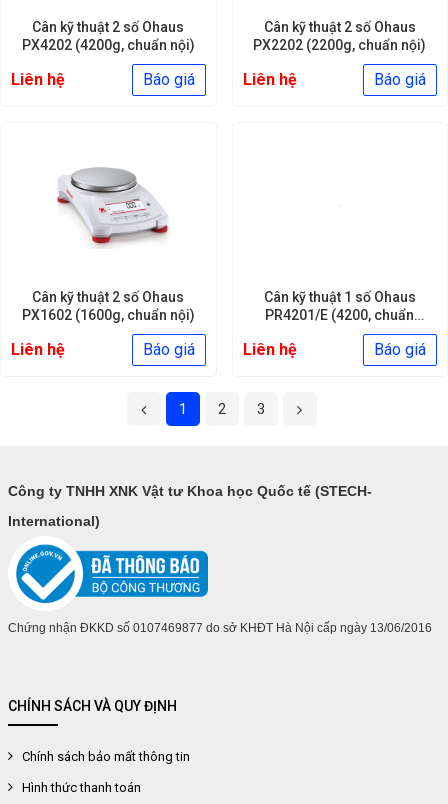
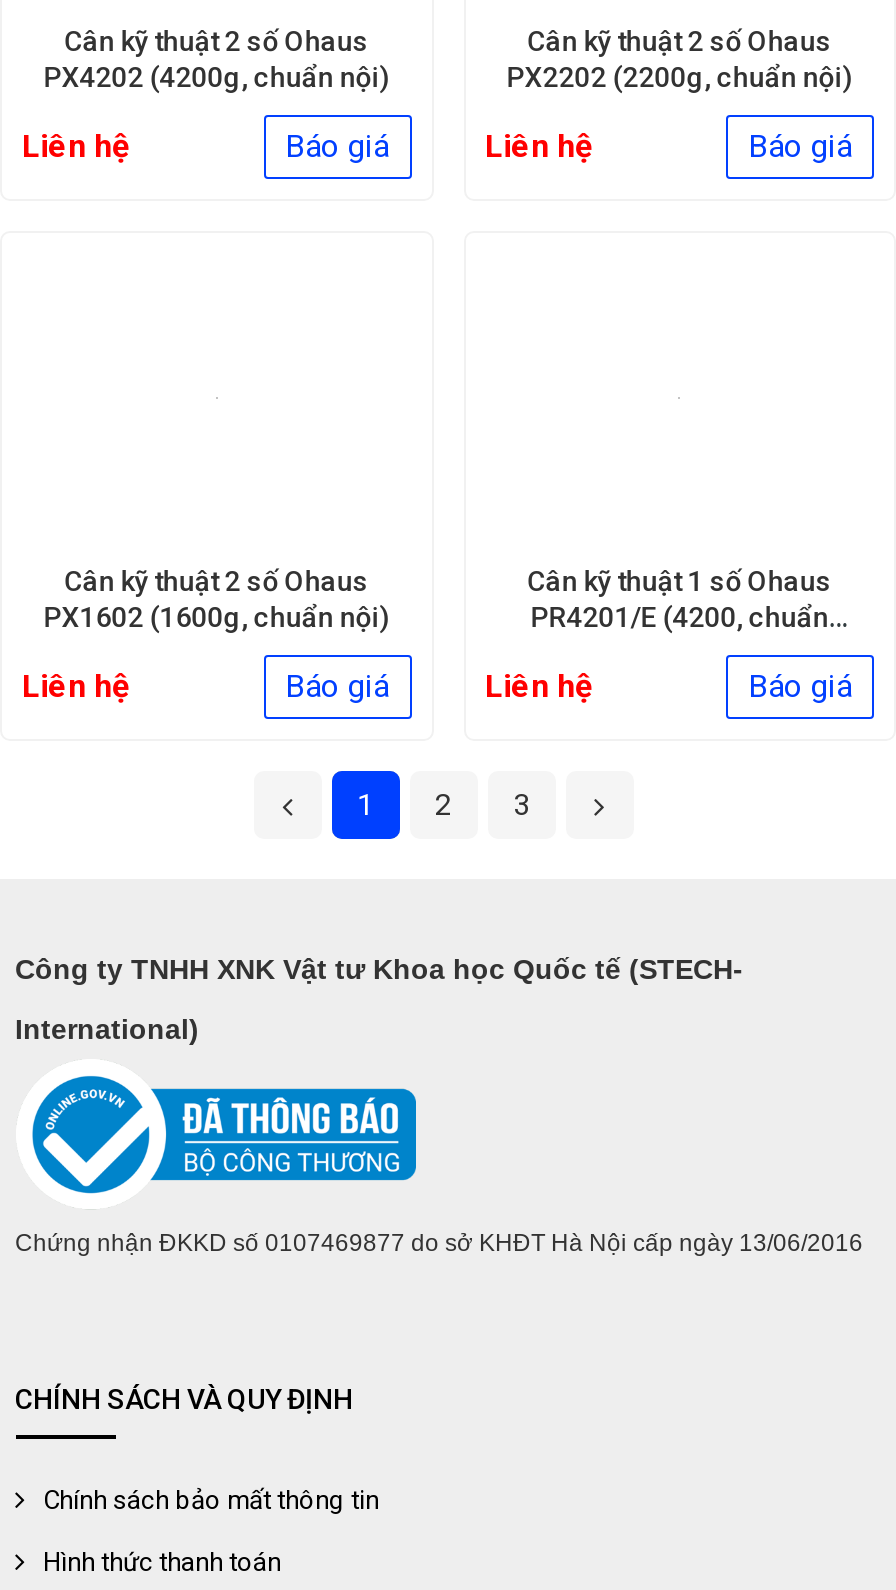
- [image]
